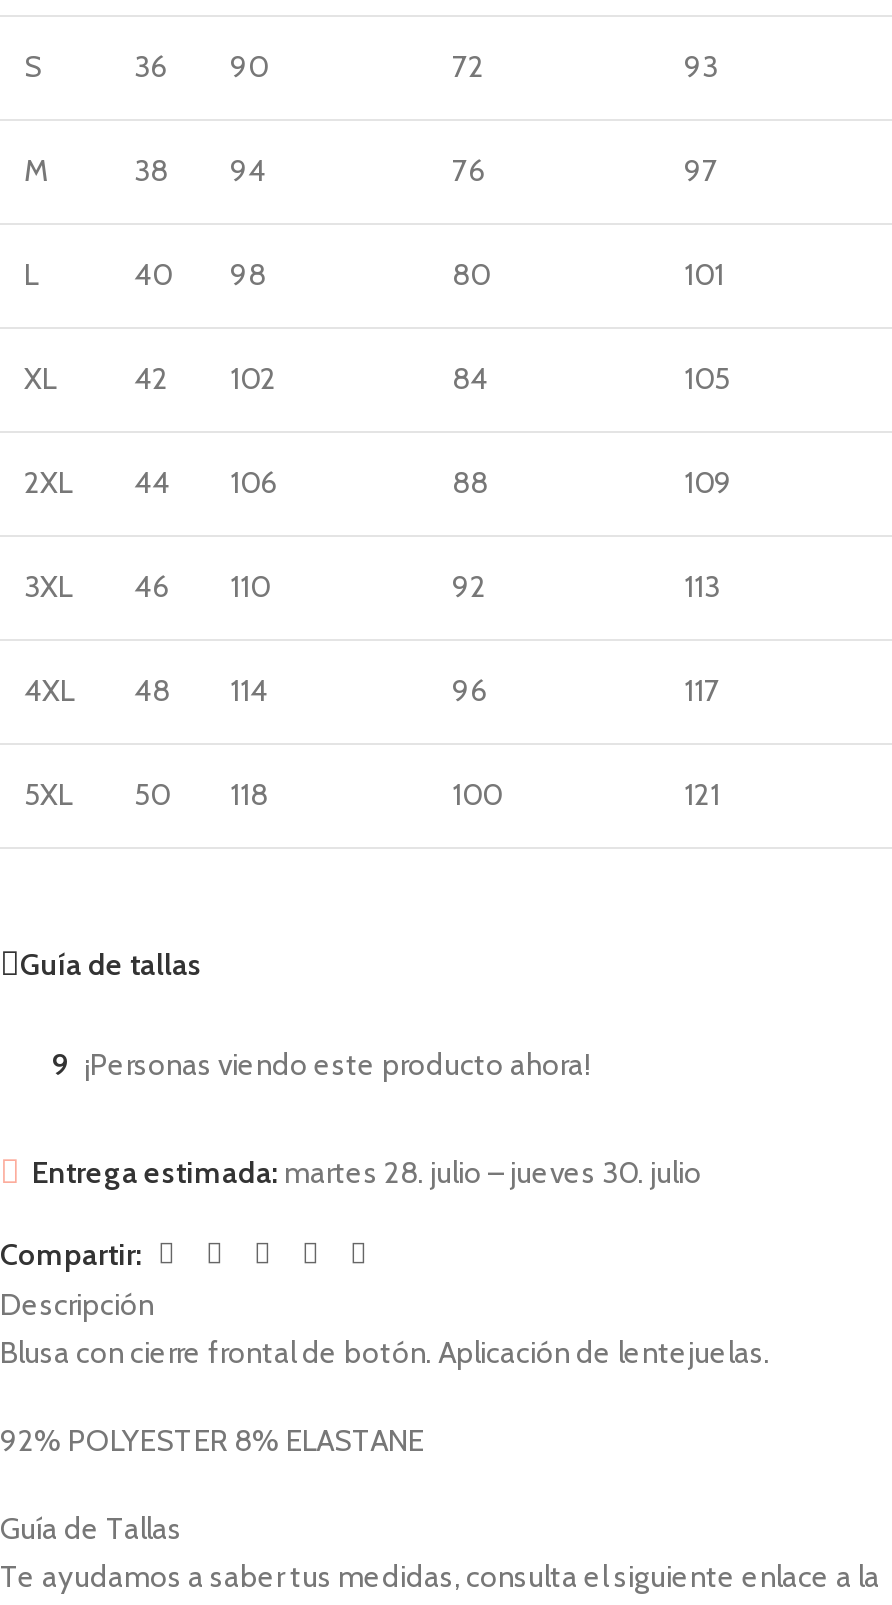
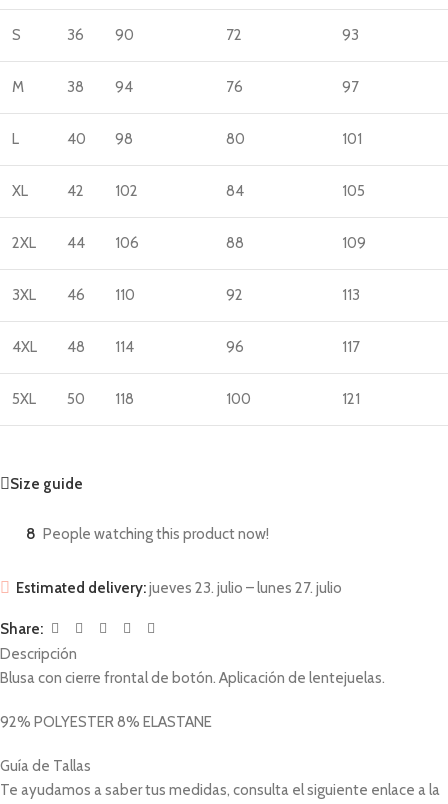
- Guía de tallas
+ Size guide

- 9 ¡Personas viendo este producto ahora!
+ 8 People watching this product now!

- Entrega estimada: martes 28. julio – jueves 30. julio
+ Estimated delivery: jueves 23. julio – lunes 27. julio

- Compartir:
+ Share:
